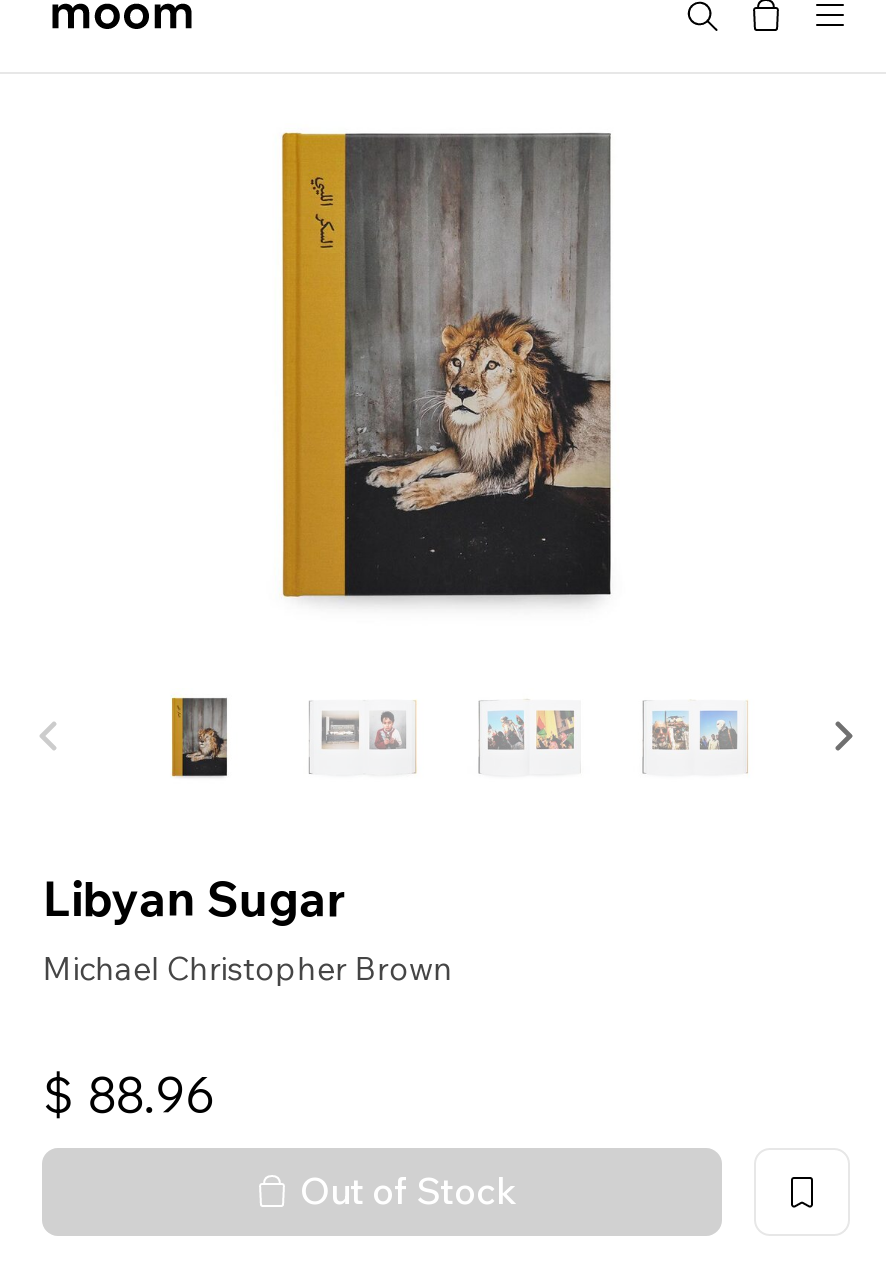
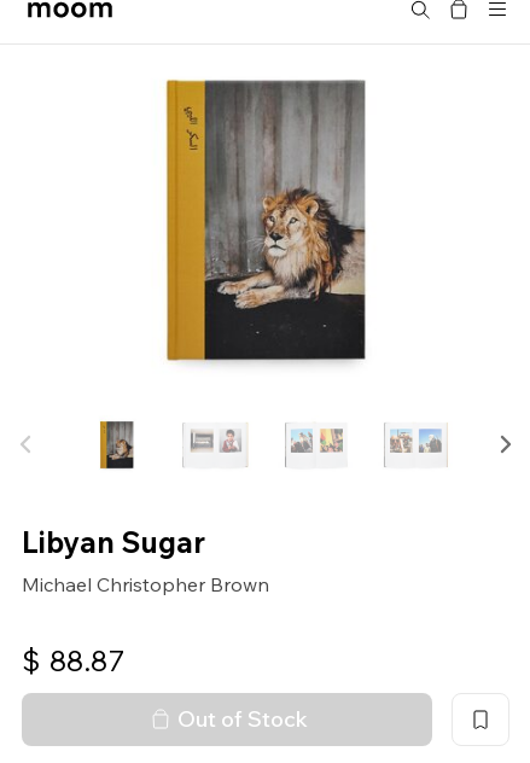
- $ 88.96
+ $ 88.87
